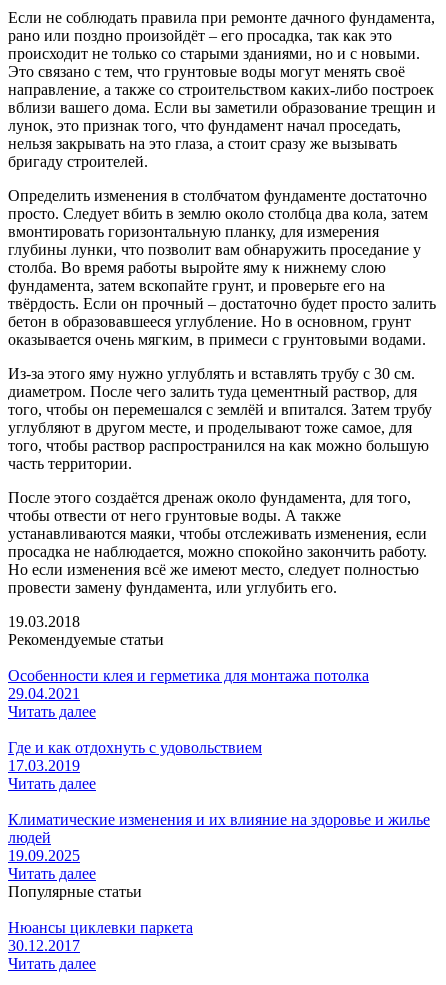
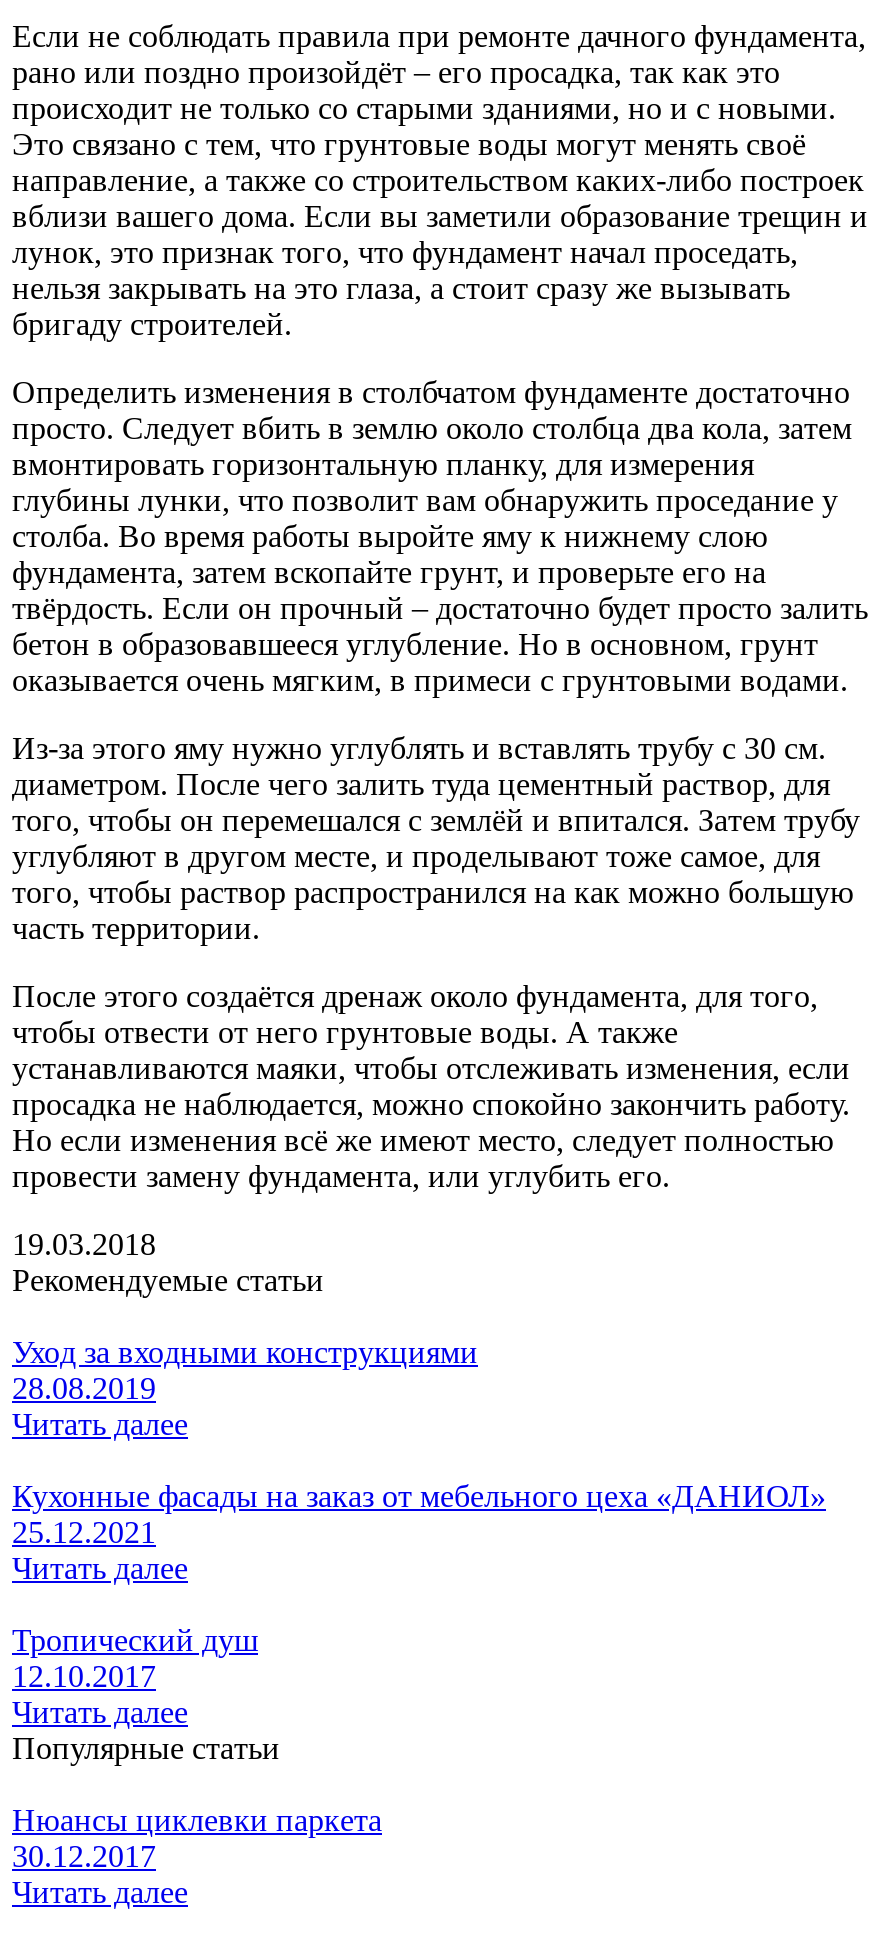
- Особенности клея и герметика для монтажа потолка
- 29.04.2021
+ Уход за входными конструкциями
+ 28.08.2019

- Где и как отдохнуть с удовольствием
- 17.03.2019
+ Кухонные фасады на заказ от мебельного цеха «ДАНИОЛ»
+ 25.12.2021

- Климатические изменения и их влияние на здоровье и жилье
- людей
- 19.09.2025
+ Тропический душ
+ 12.10.2017
